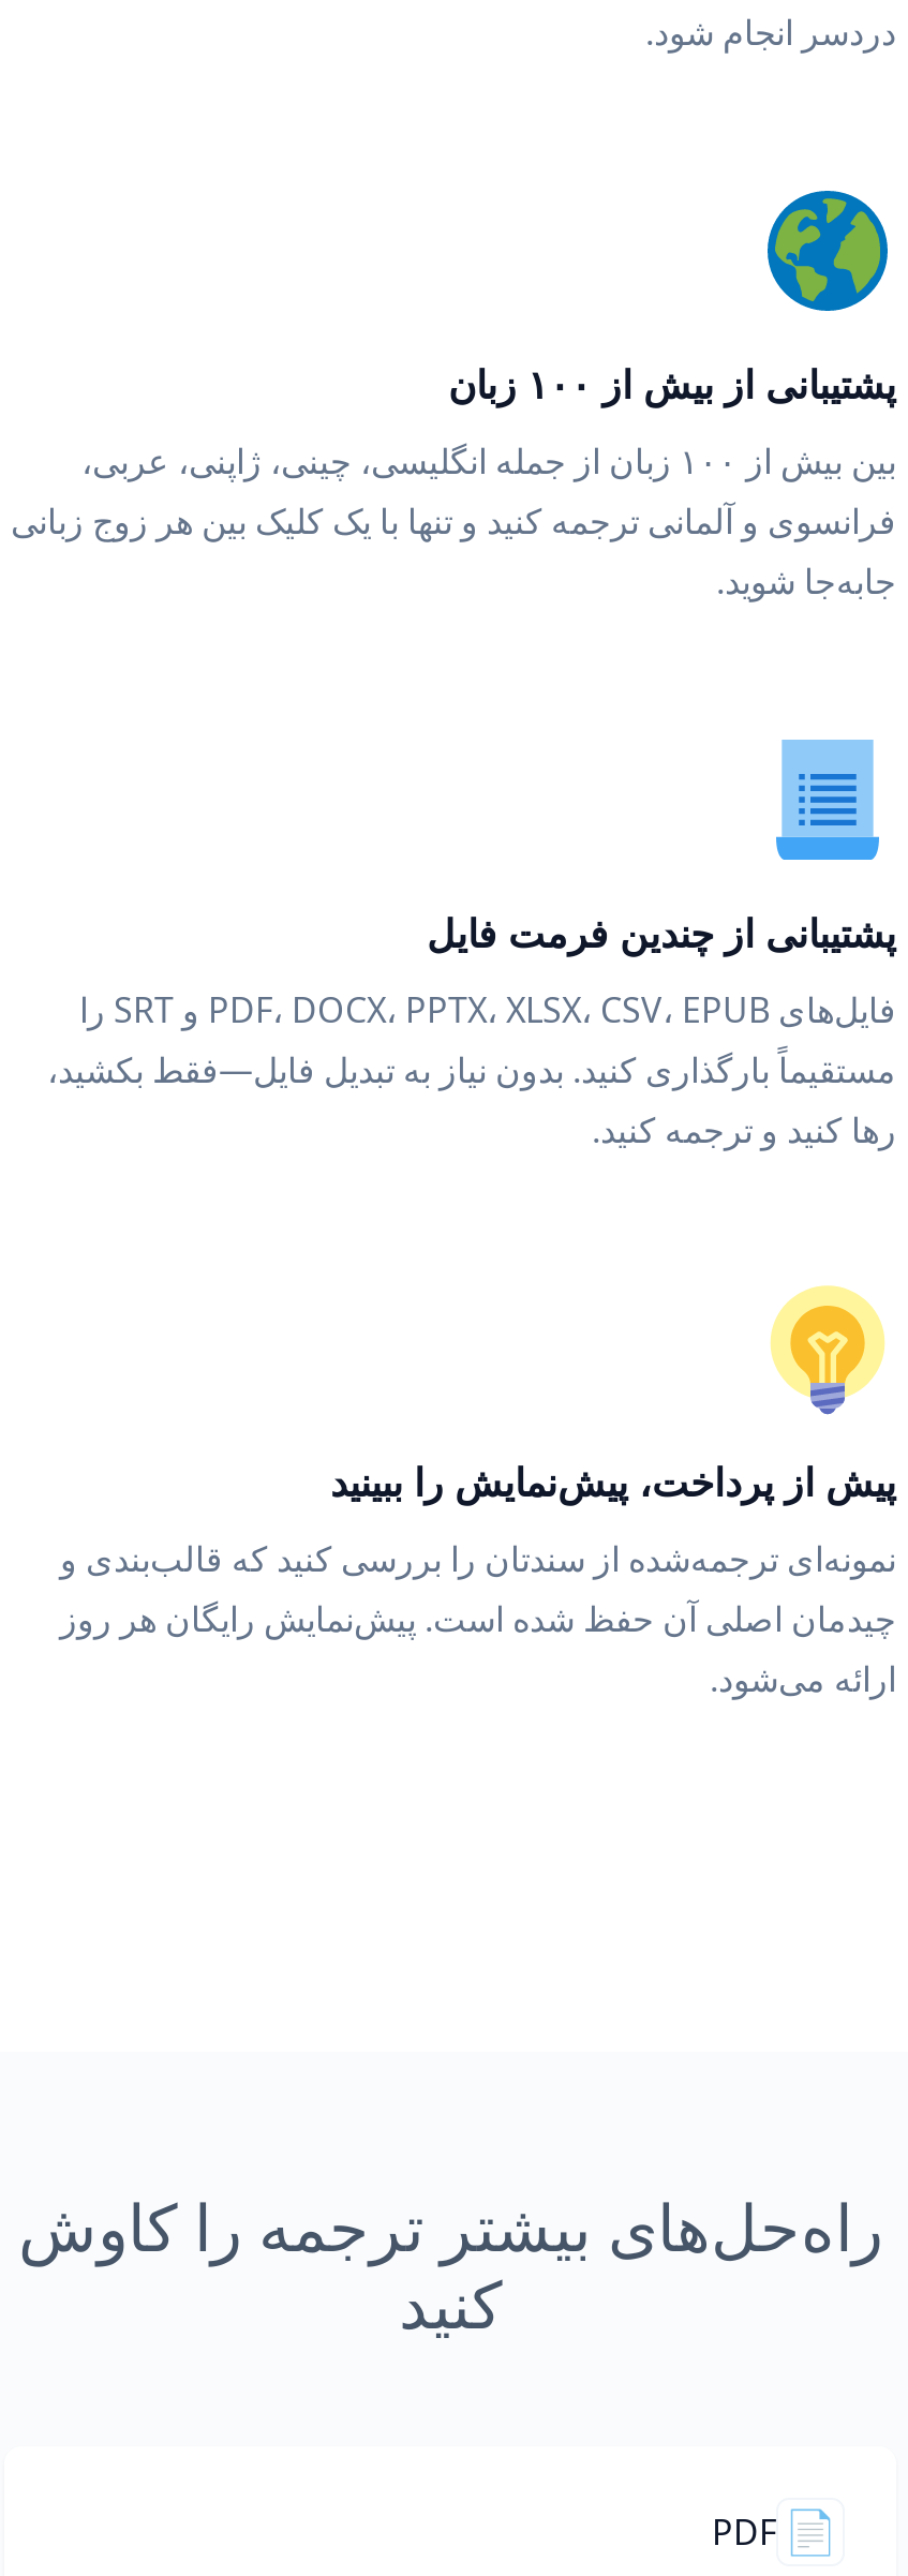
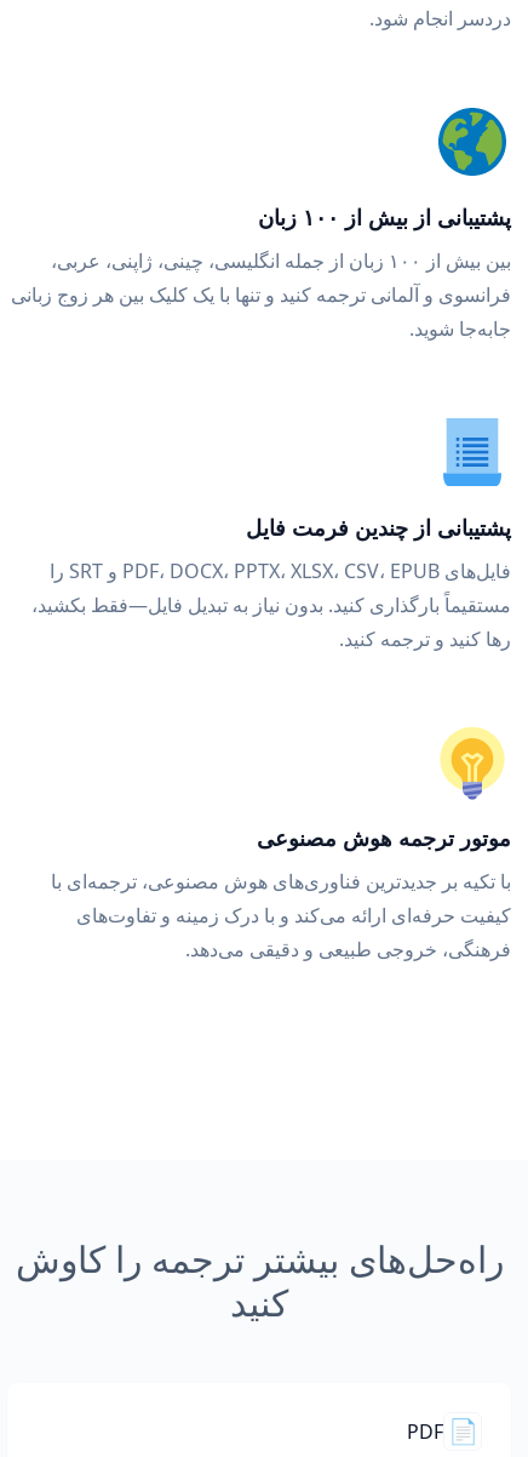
- پیش از پرداخت، پیش‌نمایش را ببینید
+ موتور ترجمه هوش مصنوعی

- نمونه‌ای ترجمه‌شده از سندتان را بررسی کنید که قالب‌بندی و
- چیدمان اصلی آن حفظ شده است. پیش‌نمایش رایگان هر روز
- ارائه می‌شود.
+ با تکیه بر جدیدترین فناوری‌های هوش مصنوعی، ترجمه‌ای با
+ کیفیت حرفه‌ای ارائه می‌کند و با درک زمینه و تفاوت‌های
+ فرهنگی، خروجی طبیعی و دقیقی می‌دهد.
